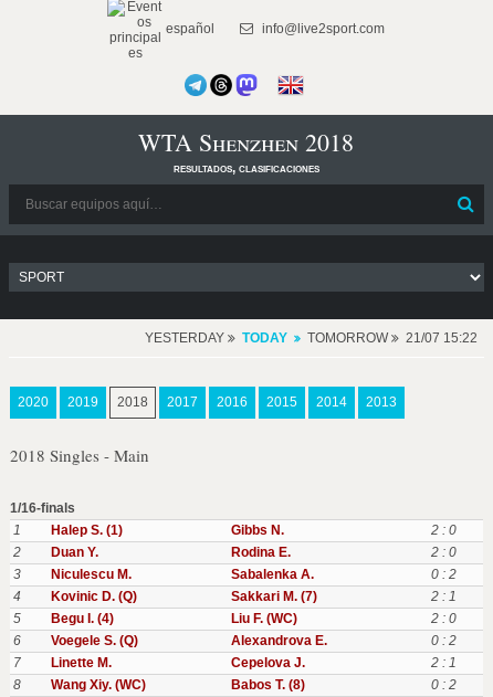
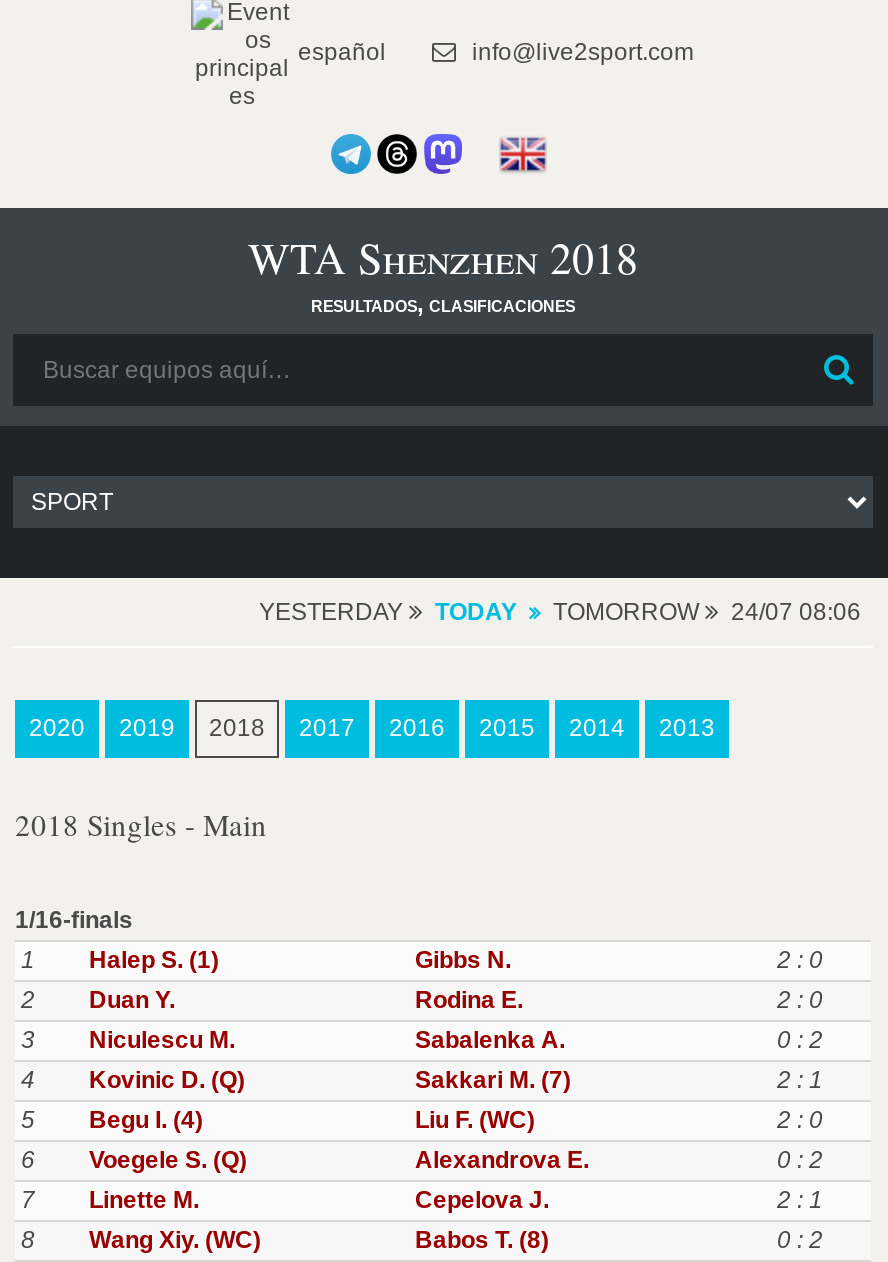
- YESTERDAY TODAY TOMORROW 21/07 15:22
+ YESTERDAY TODAY TOMORROW 24/07 08:06
